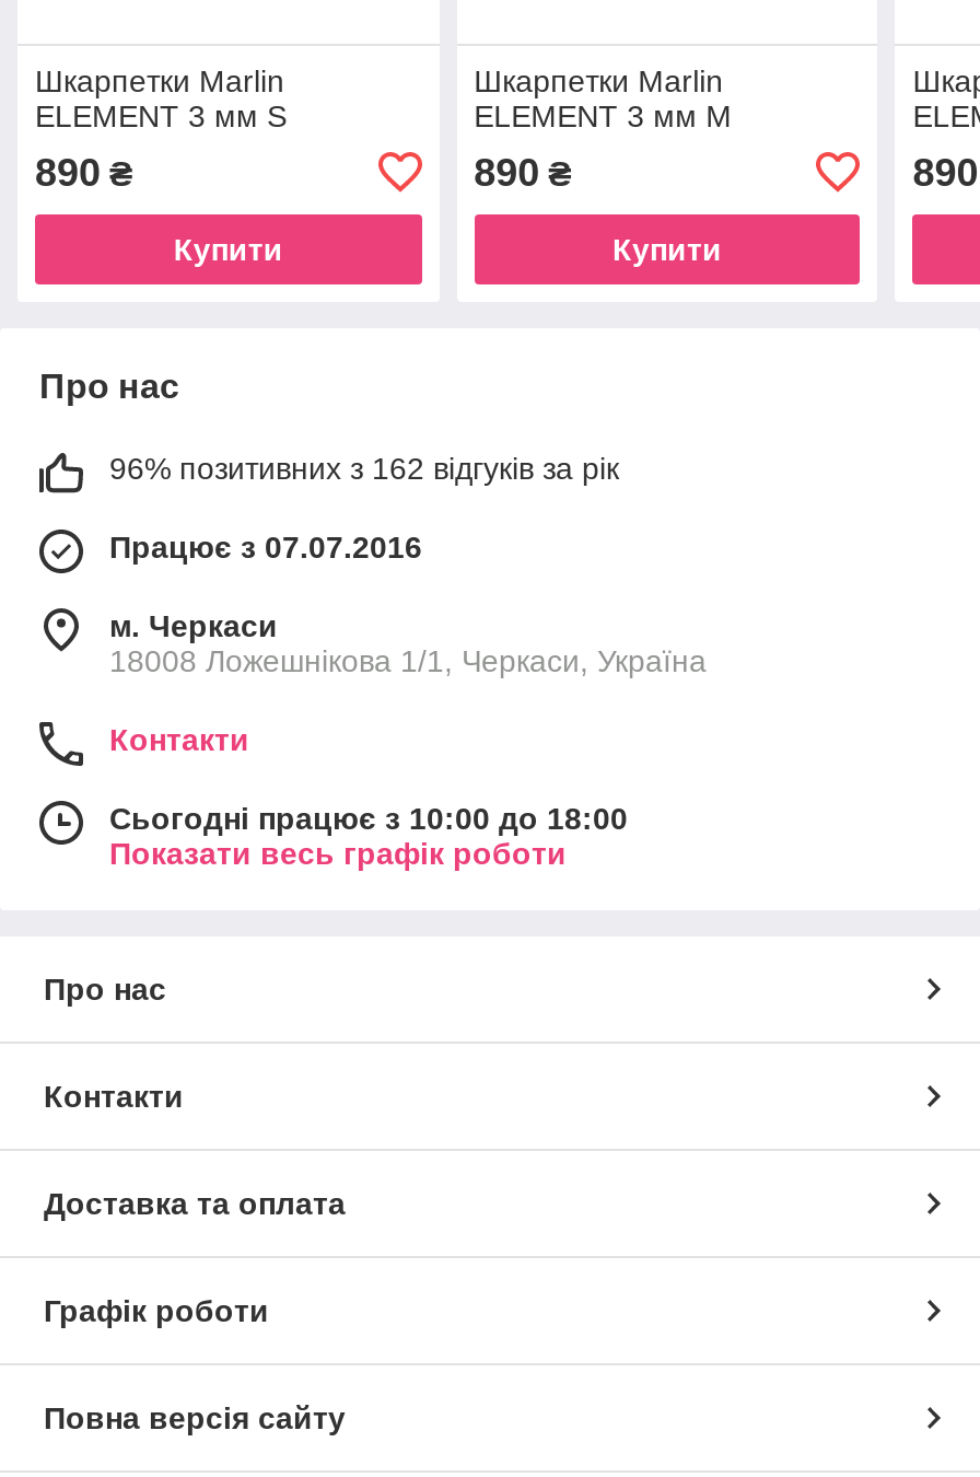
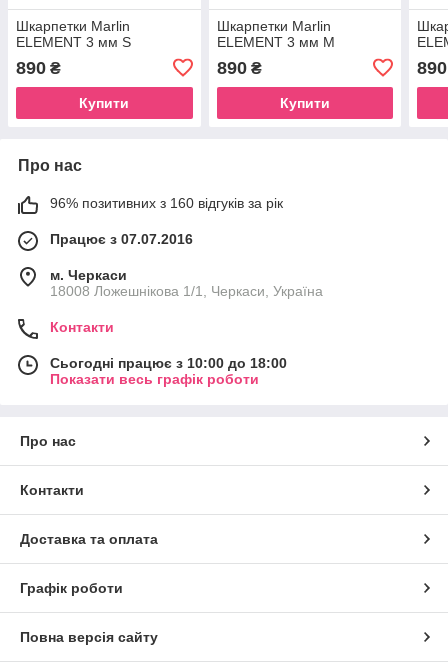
- 96% позитивних з 162 відгуків за рік
+ 96% позитивних з 160 відгуків за рік
